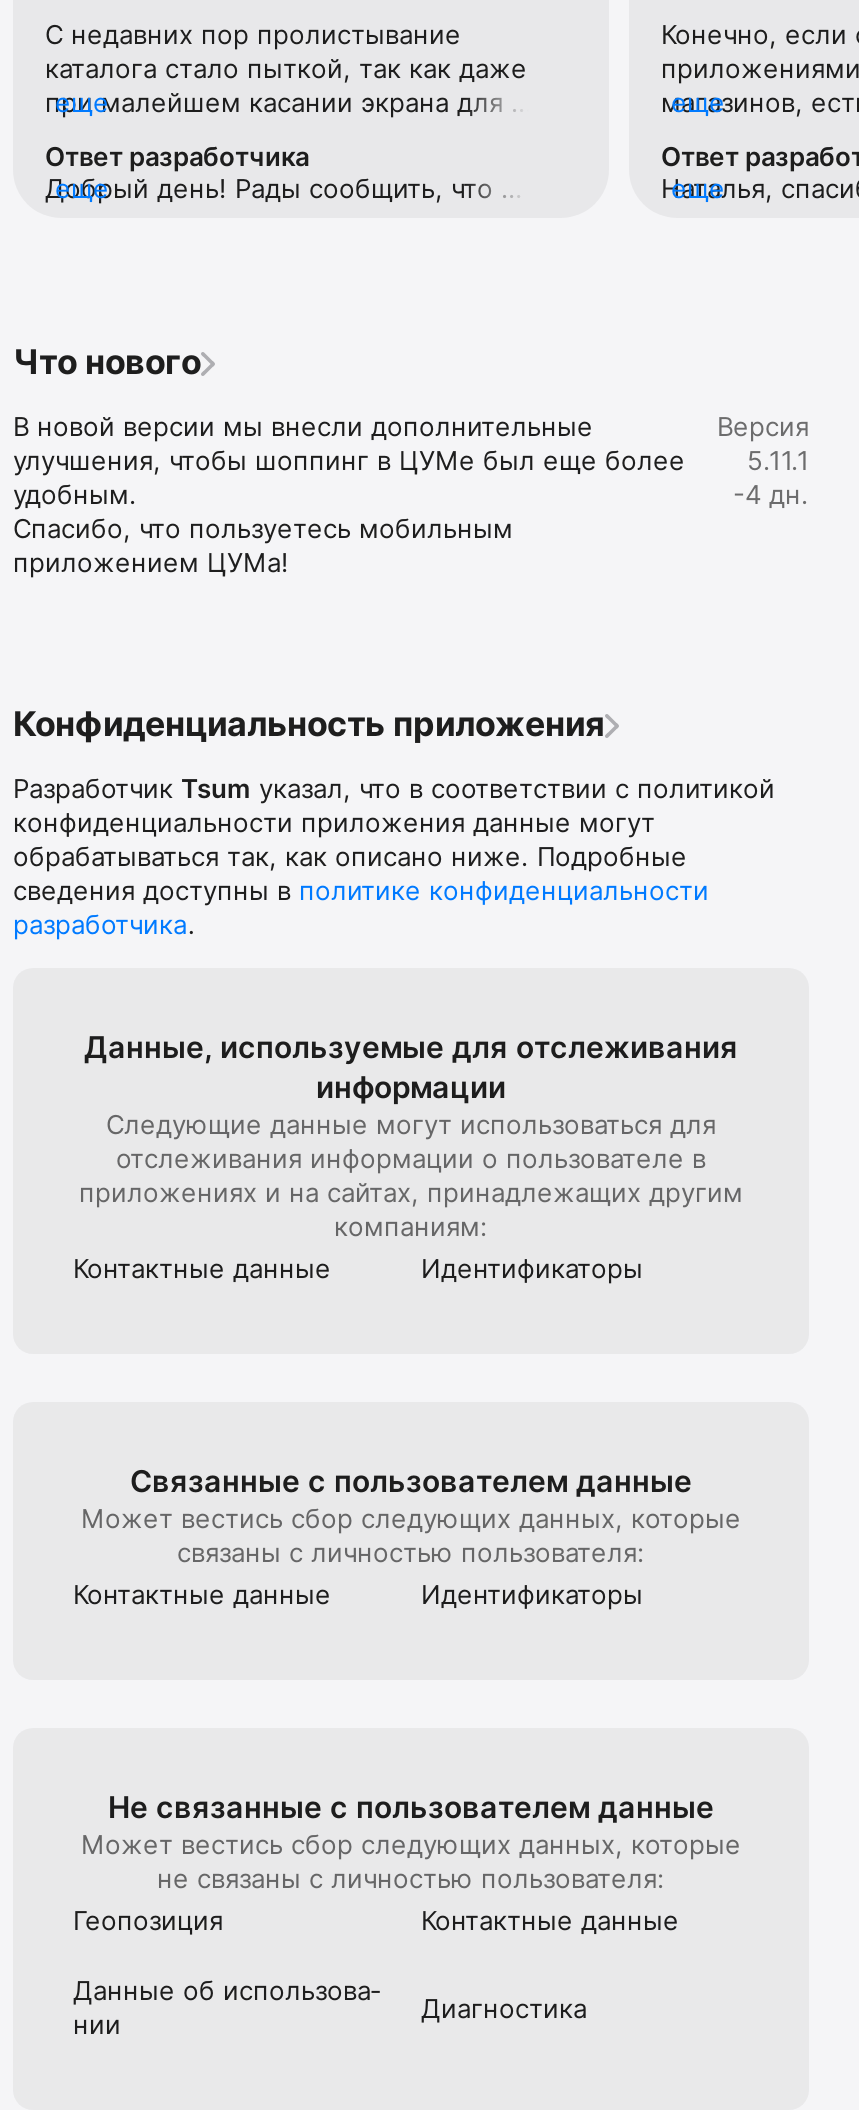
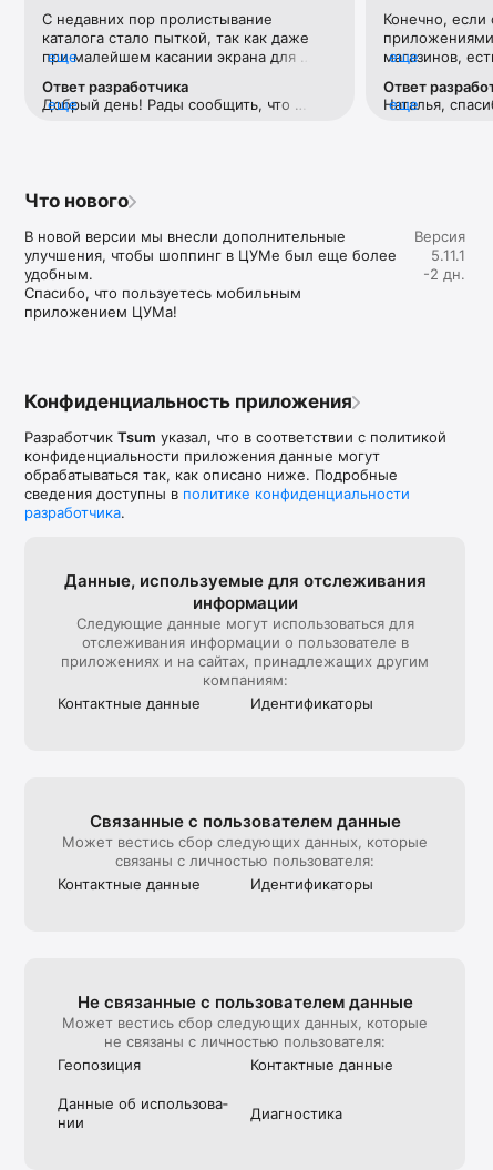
- -4 дн.
+ -2 дн.
